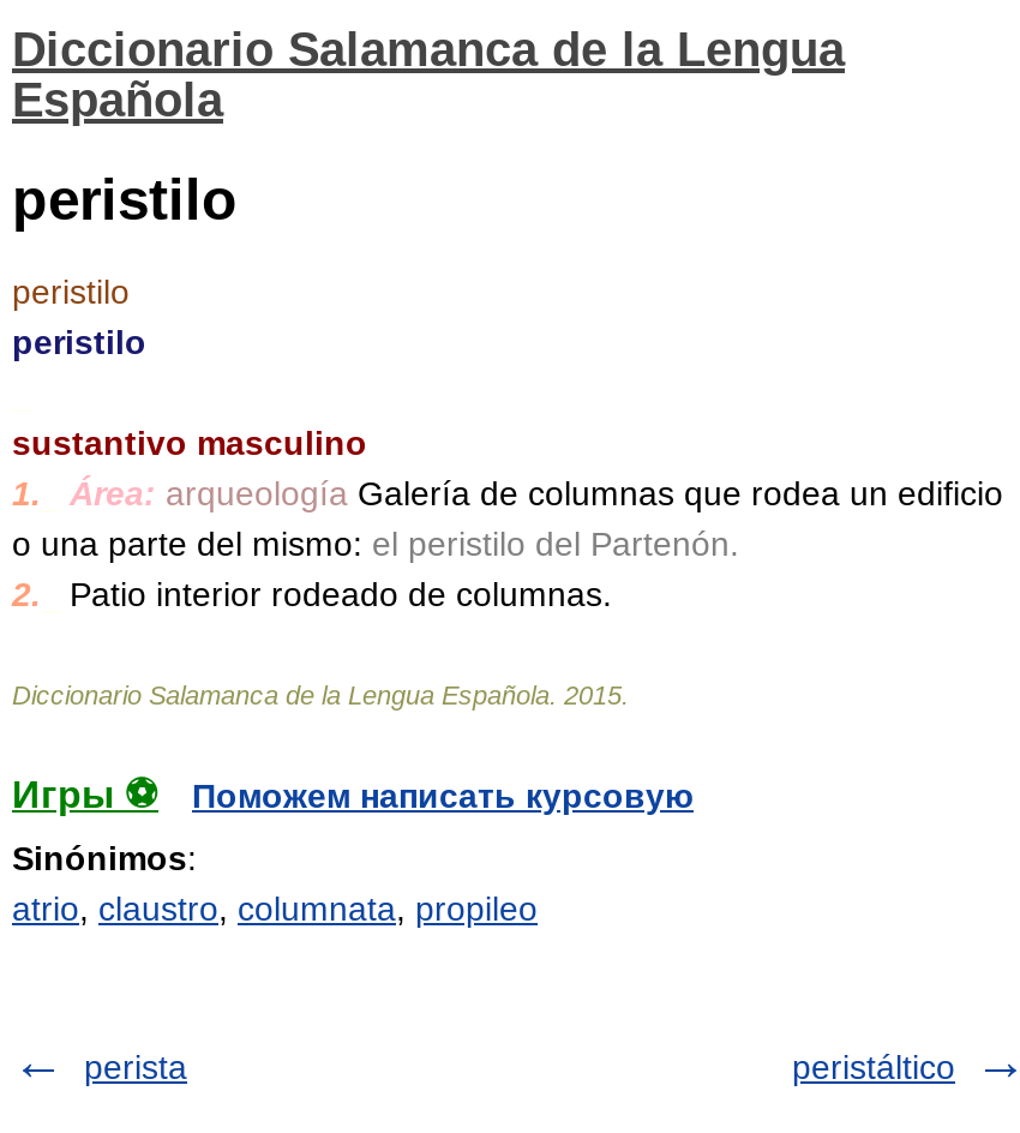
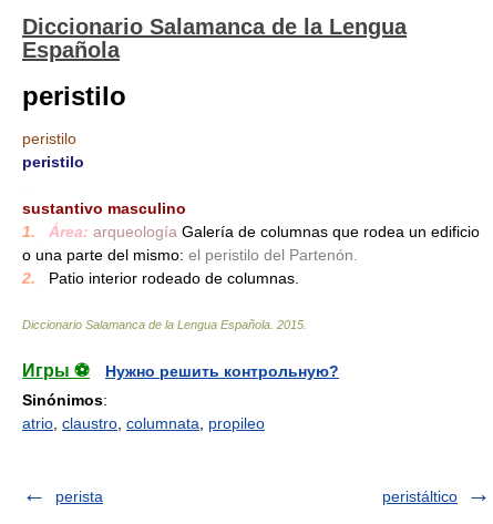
- Поможем написать курсовую
+ Нужно решить контрольную?
